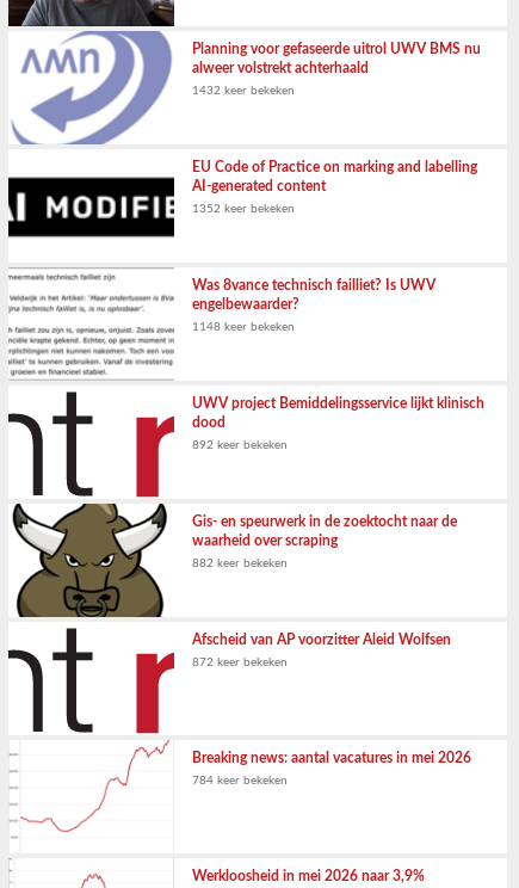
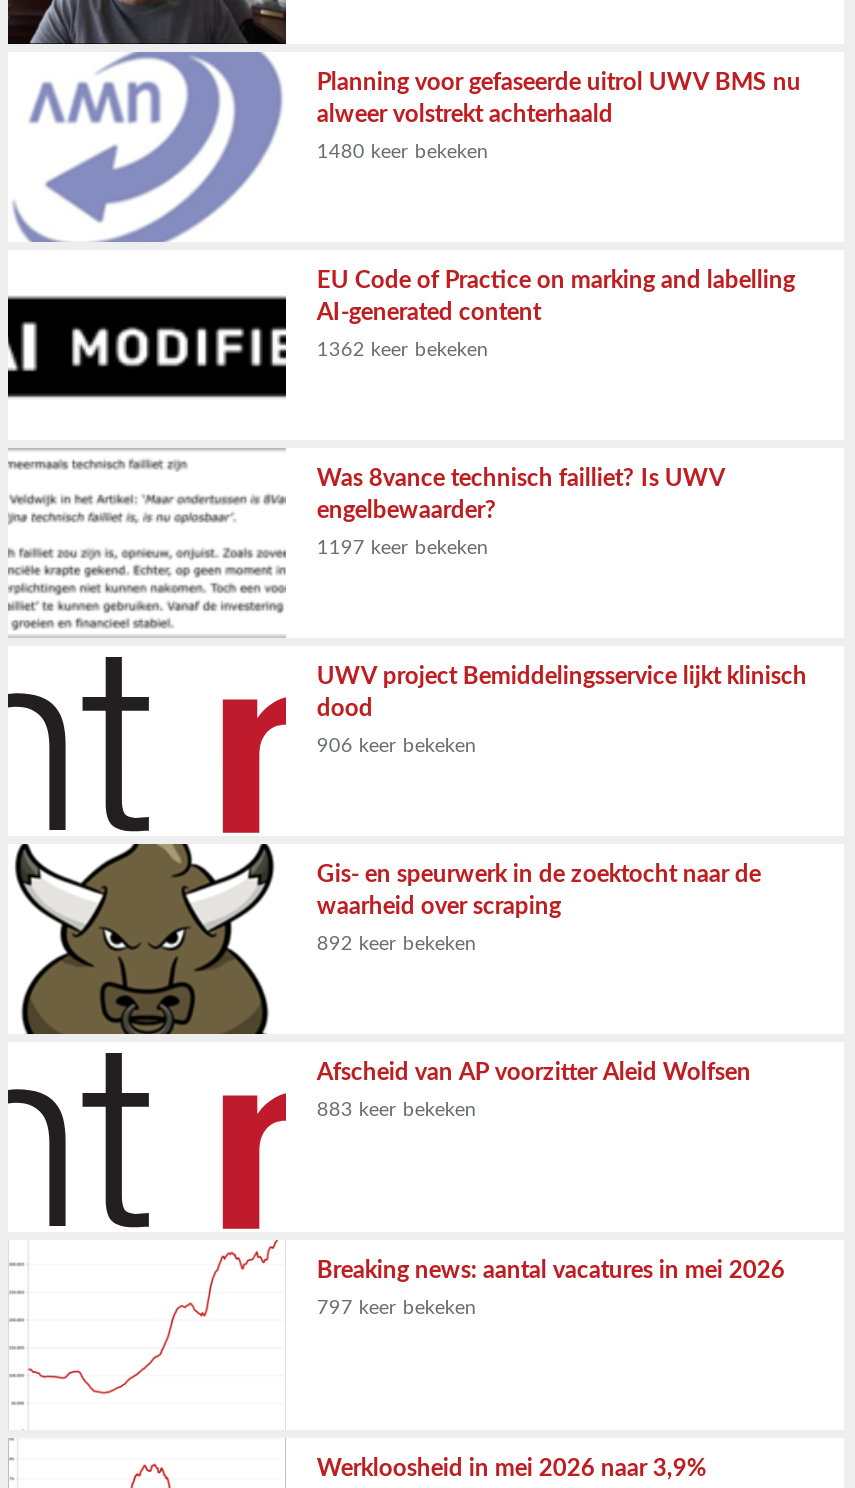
- 1432 keer bekeken
+ 1480 keer bekeken

- 1352 keer bekeken
+ 1362 keer bekeken

- 1148 keer bekeken
+ 1197 keer bekeken

- 892 keer bekeken
+ 906 keer bekeken

- 882 keer bekeken
+ 892 keer bekeken

- 872 keer bekeken
+ 883 keer bekeken

- 784 keer bekeken
+ 797 keer bekeken
